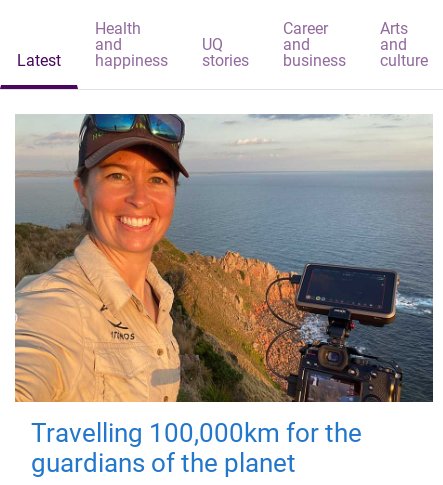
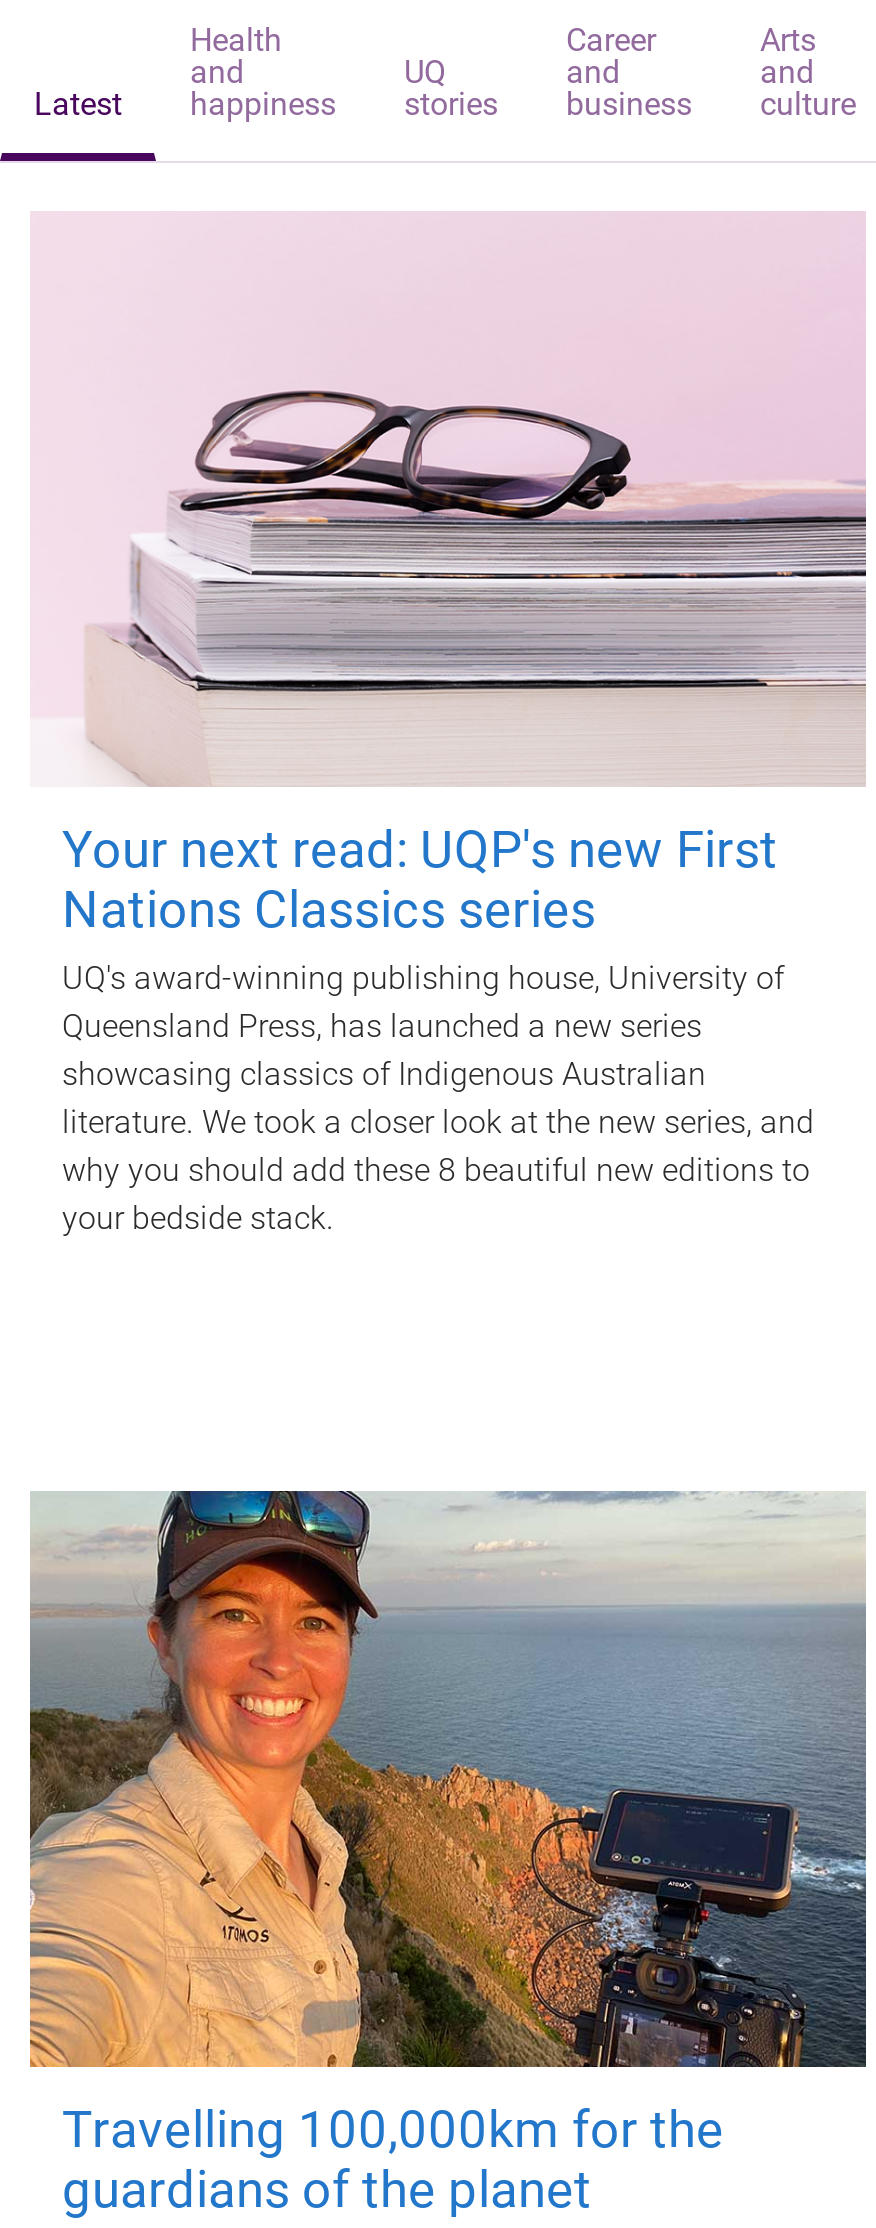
+ [image]
+ Your next read: UQP's new First
+ Nations Classics series
+ UQ's award-winning publishing house, University of
+ Queensland Press, has launched a new series
+ showcasing classics of Indigenous Australian
+ literature. We took a closer look at the new series, and
+ why you should add these 8 beautiful new editions to
+ your bedside stack.
